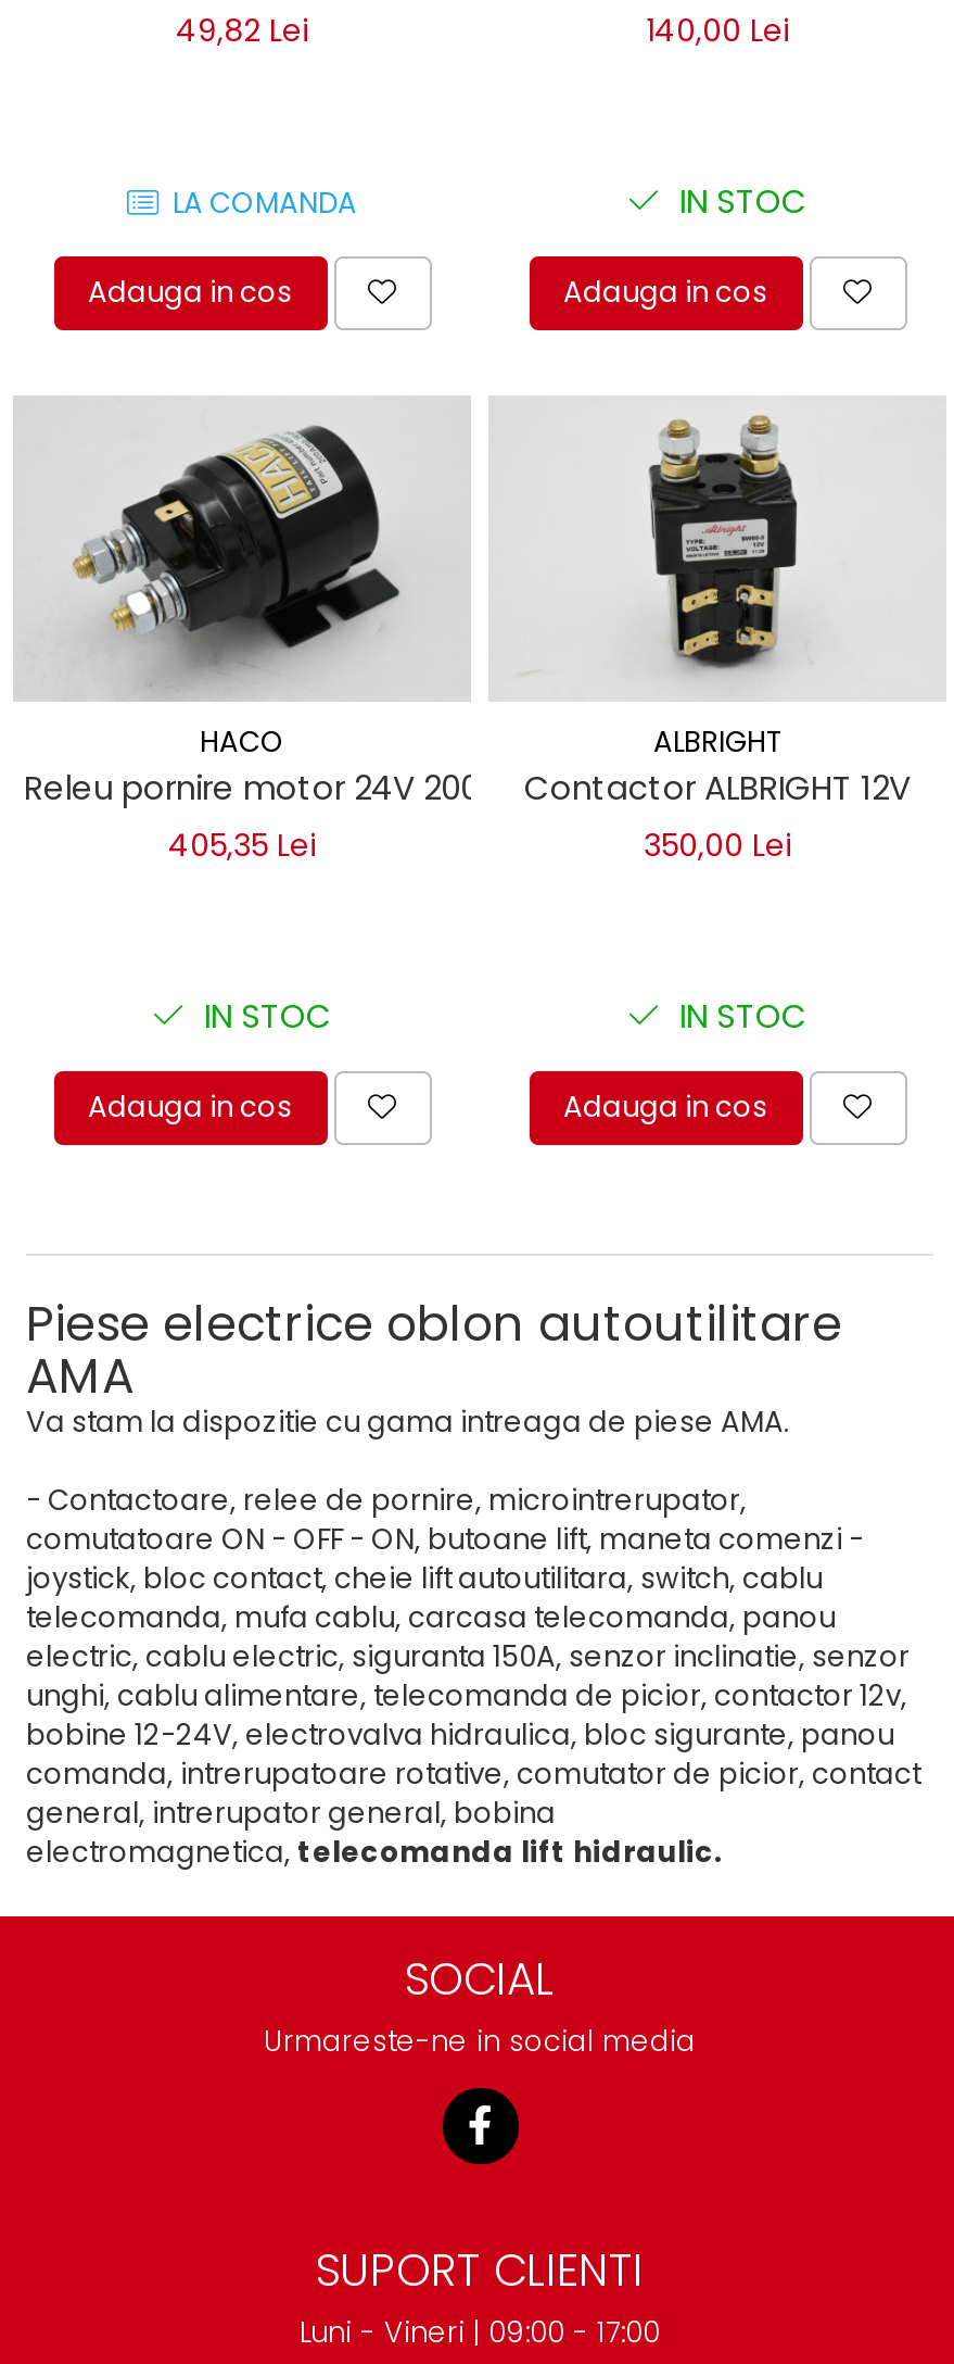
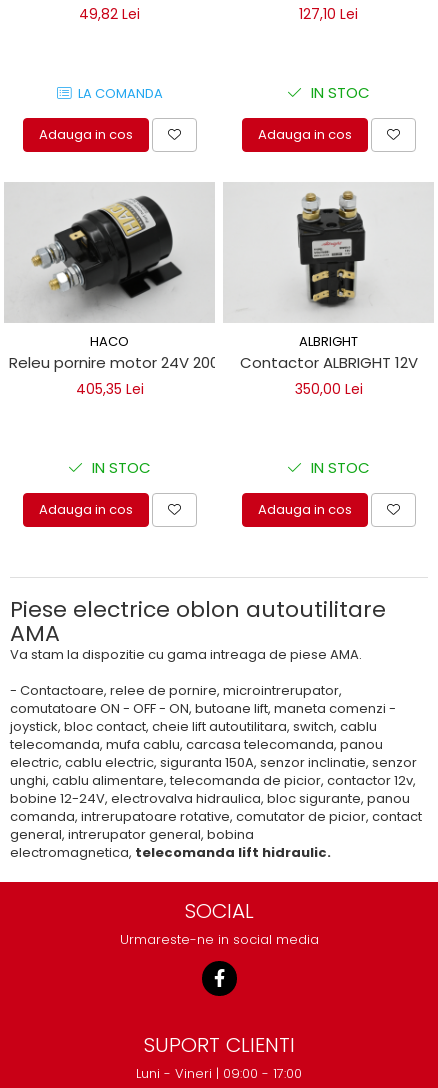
- 140,00 Lei
+ 127,10 Lei
